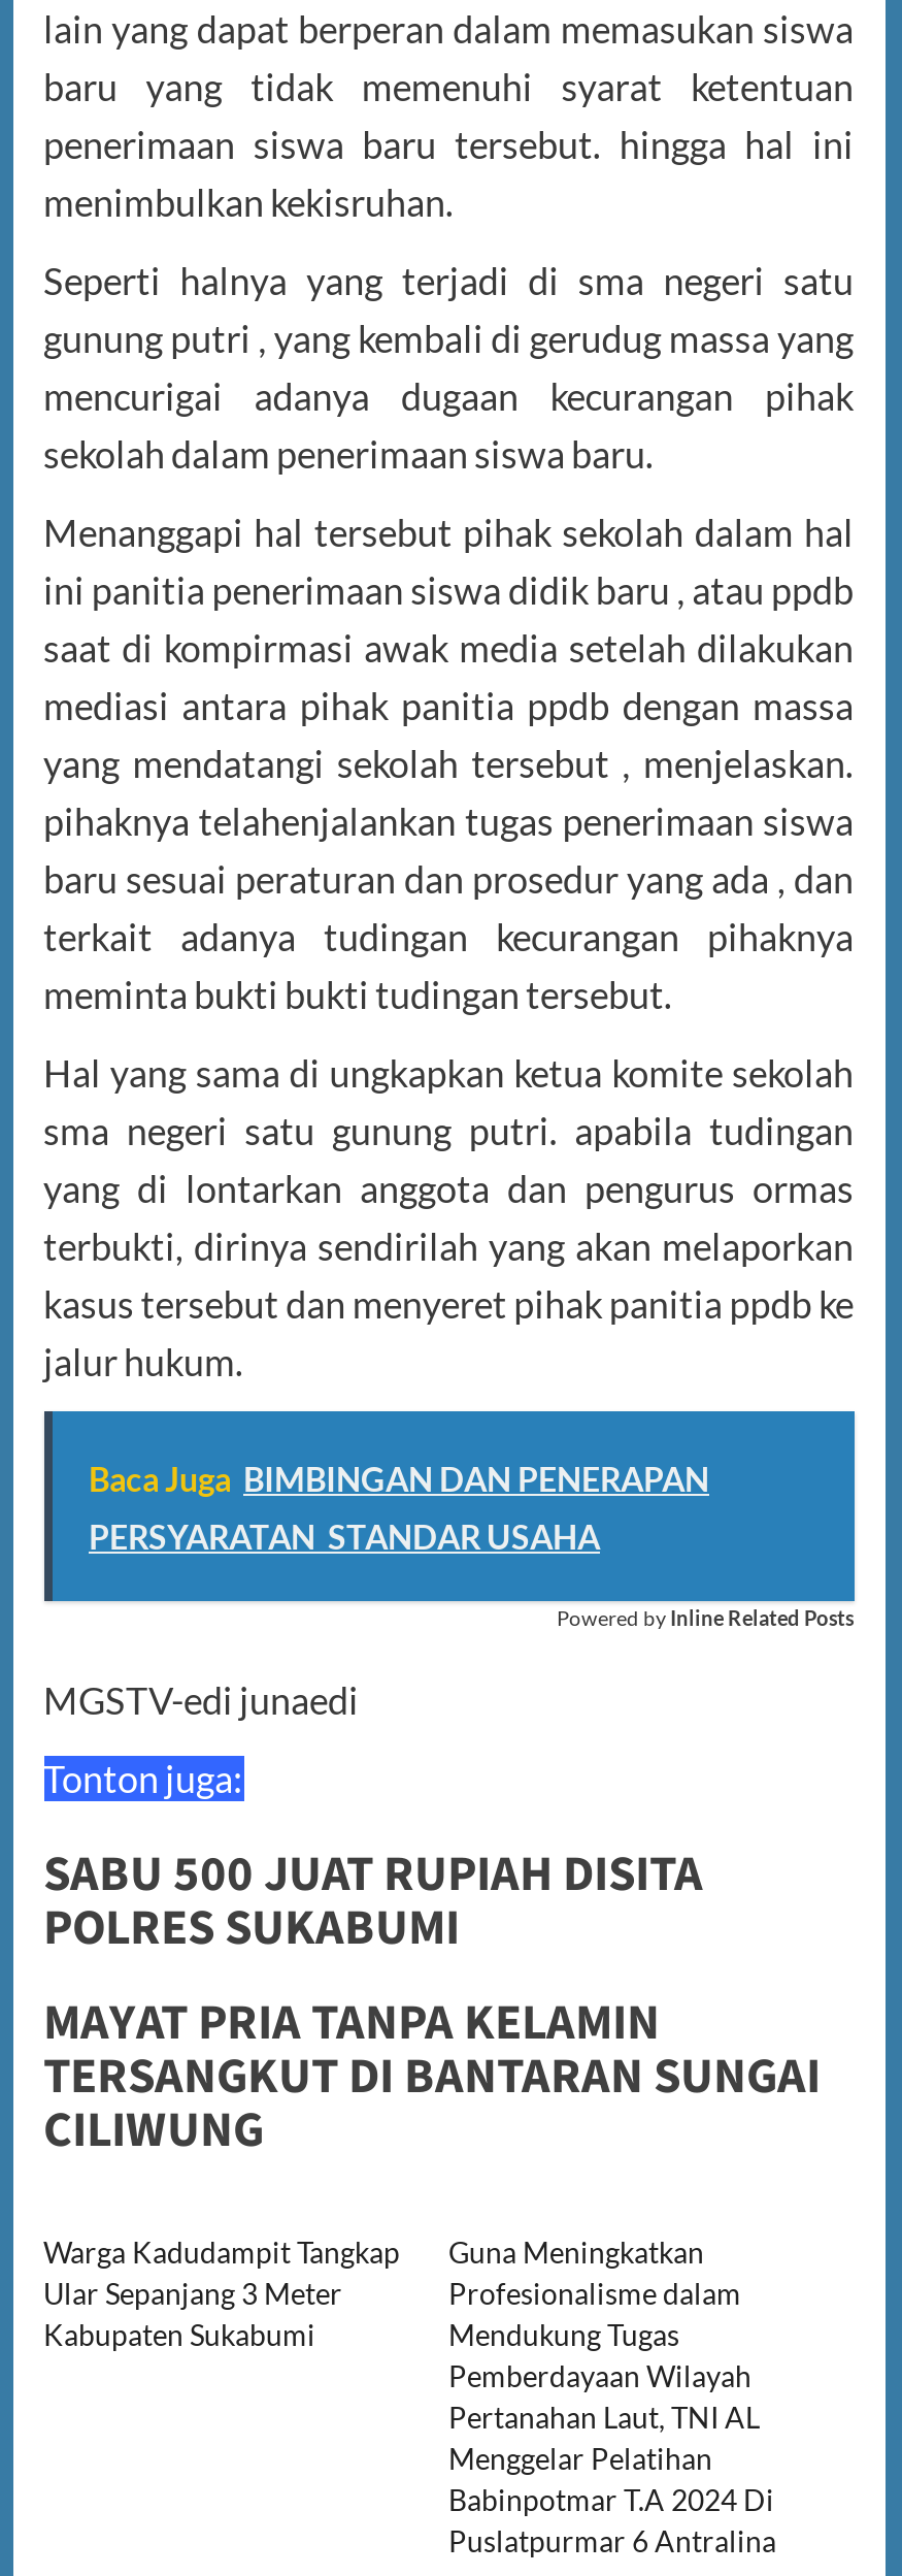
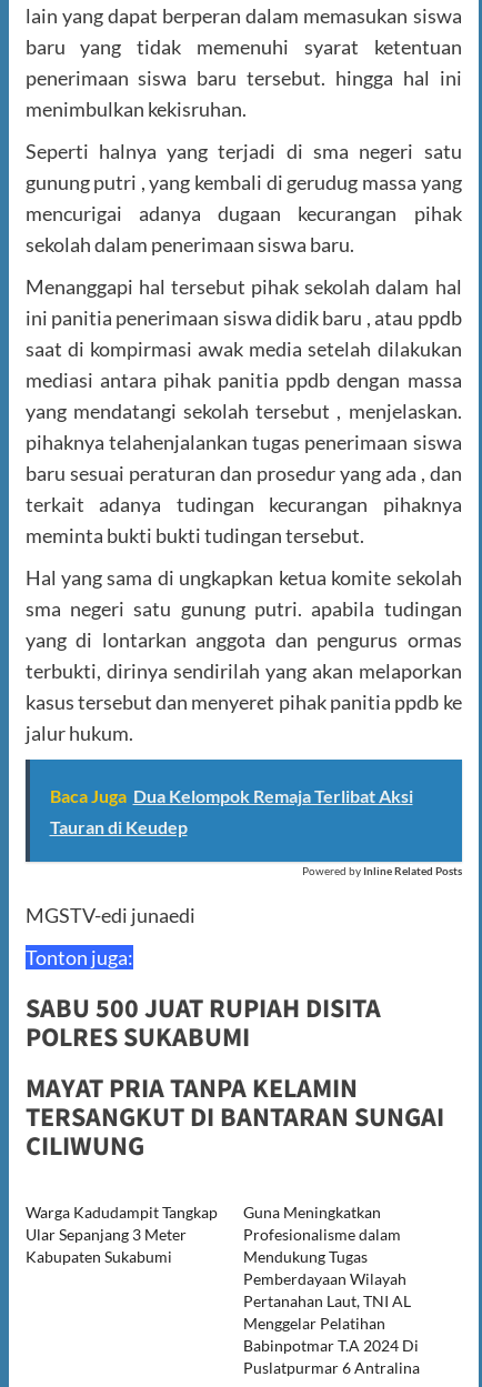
- Baca Juga BIMBINGAN DAN PENERAPAN
+ Baca Juga Dua Kelompok Remaja Terlibat Aksi

- PERSYARATAN STANDAR USAHA
+ Tauran di Keudep
